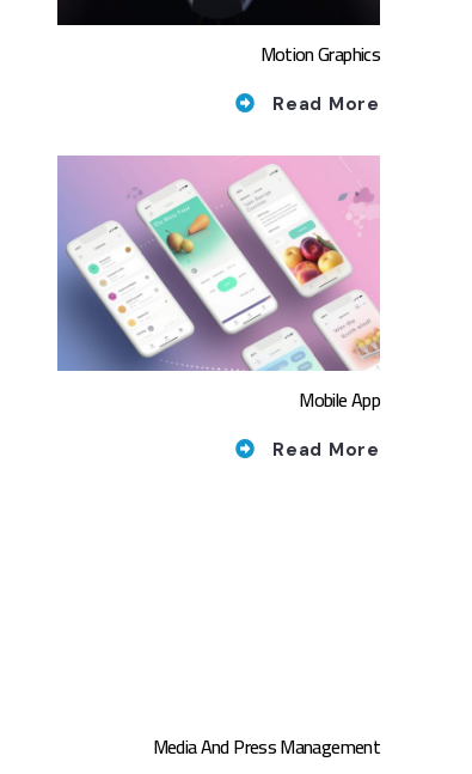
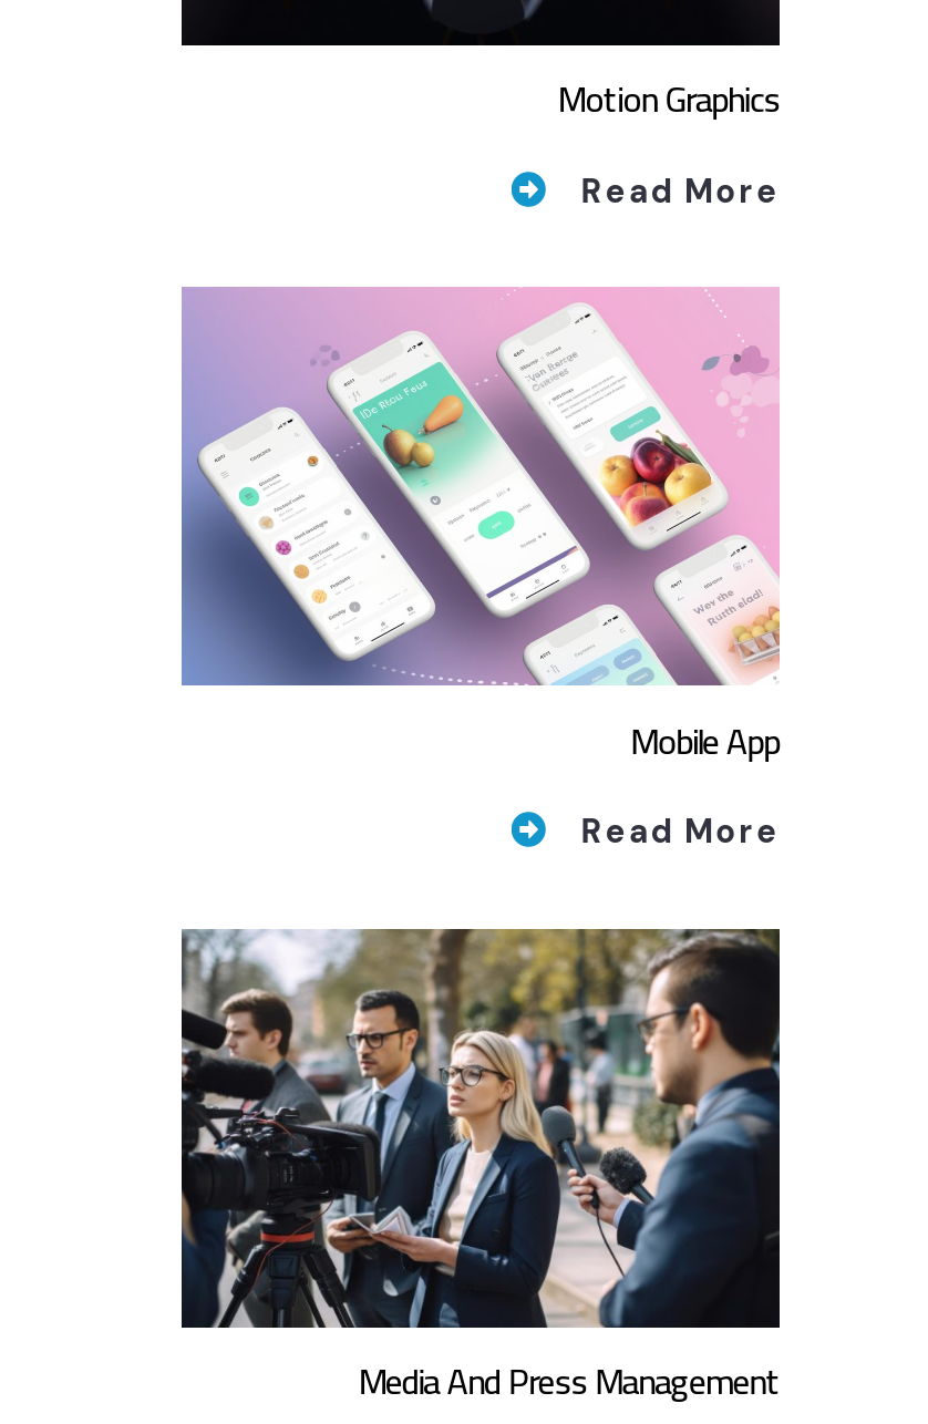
+ [image]
